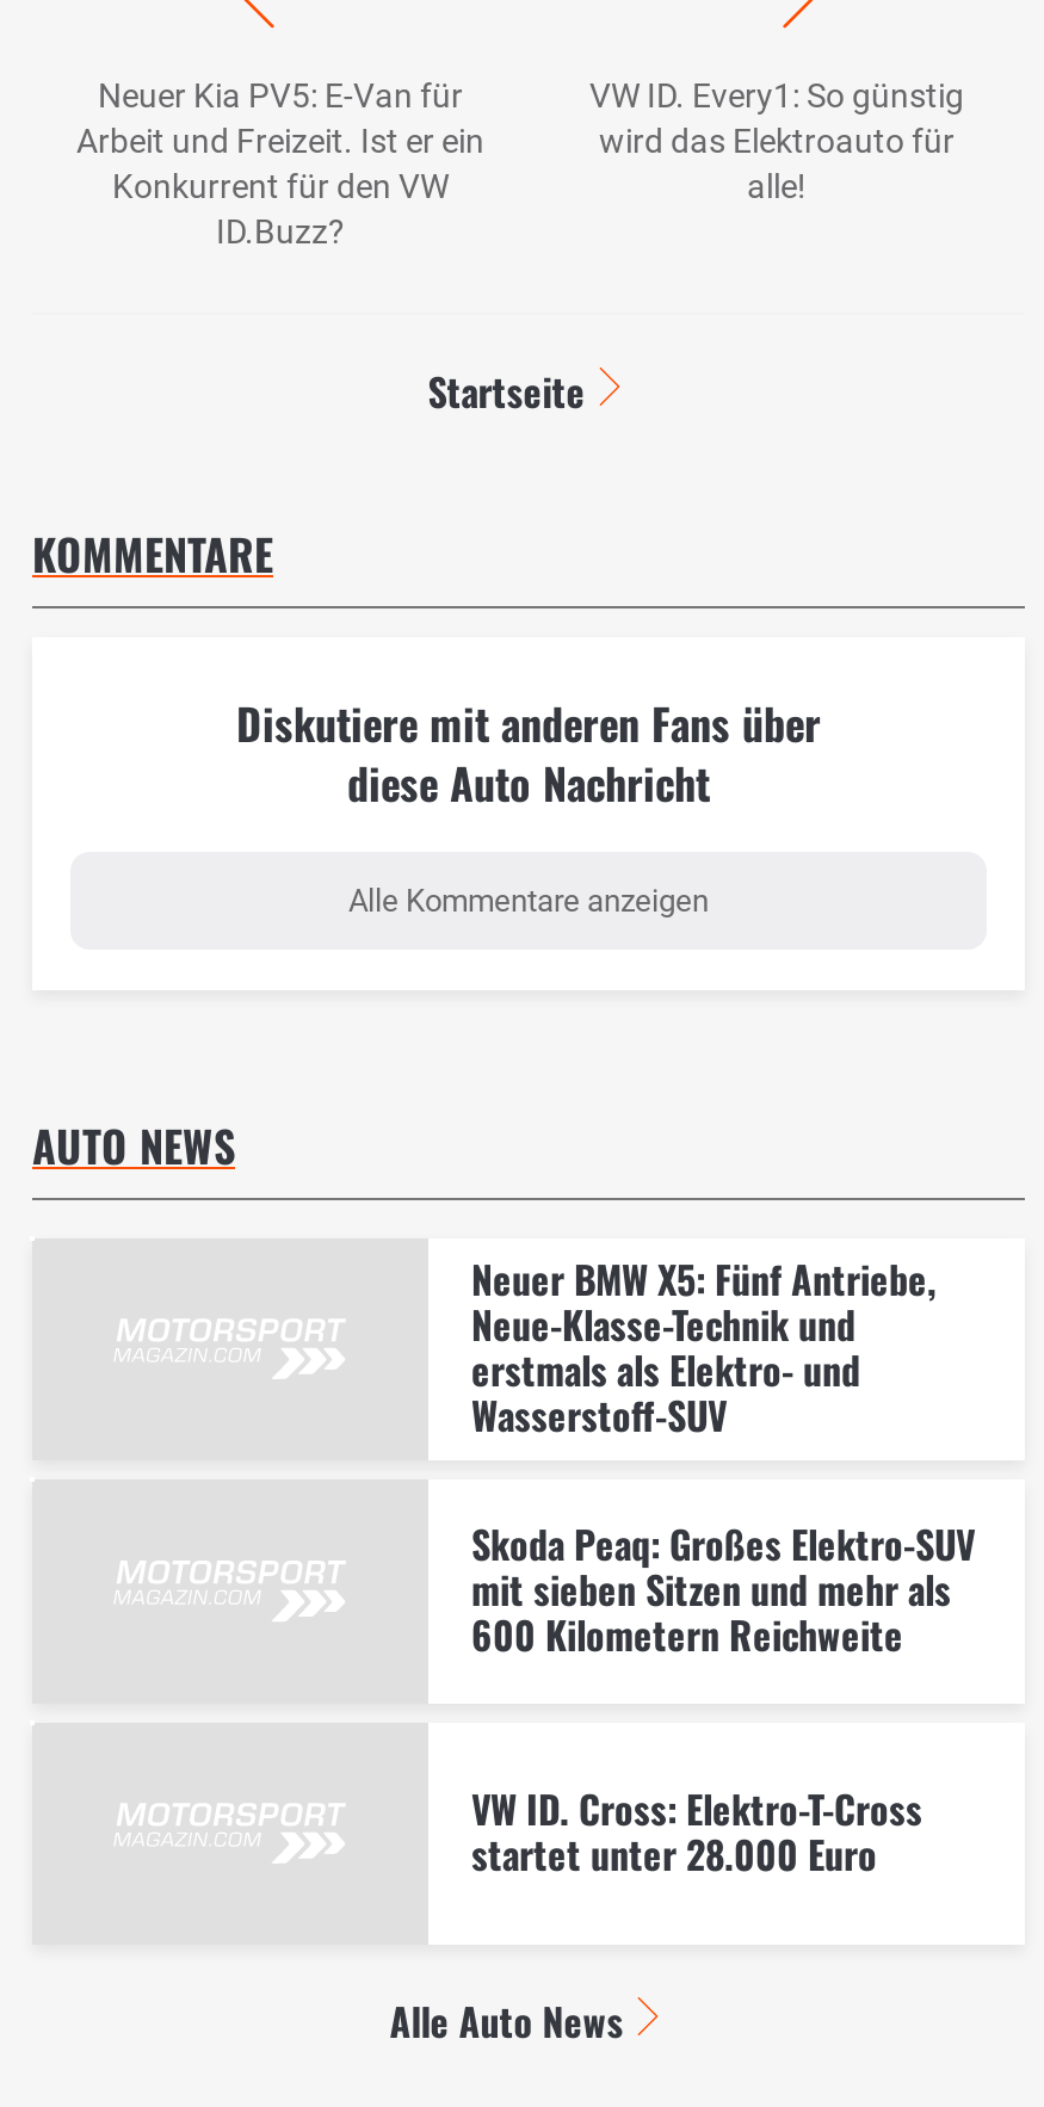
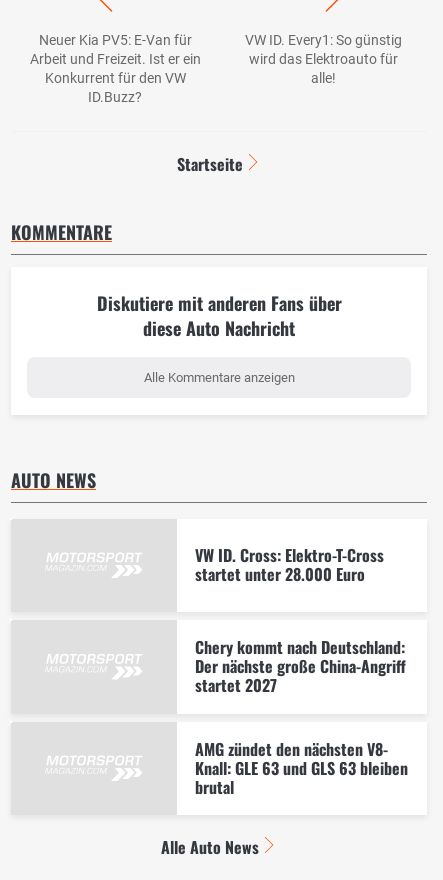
- Neuer BMW X5: Fünf Antriebe,
- Neue-Klasse-Technik und
- erstmals als Elektro- und
- Wasserstoff-SUV
- Skoda Peaq: Großes Elektro-SUV
- mit sieben Sitzen und mehr als
- 600 Kilometern Reichweite

moved up: VW ID. Cross: Elektro-T-Cross | startet unter 28.000 Euro

+ Chery kommt nach Deutschland:
+ Der nächste große China-Angriff
+ startet 2027
+ AMG zündet den nächsten V8-
+ Knall: GLE 63 und GLS 63 bleiben
+ brutal
